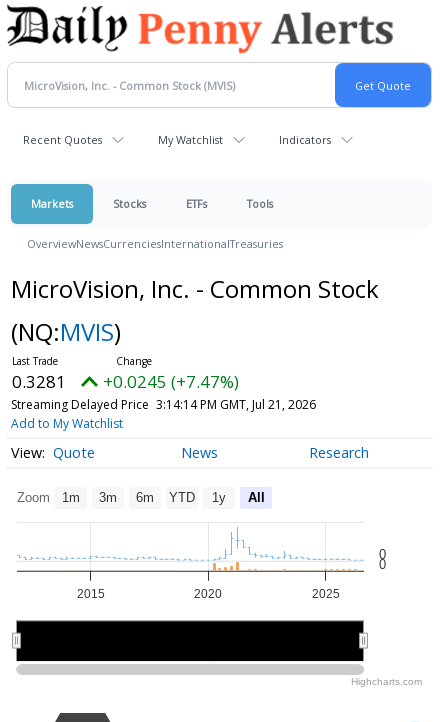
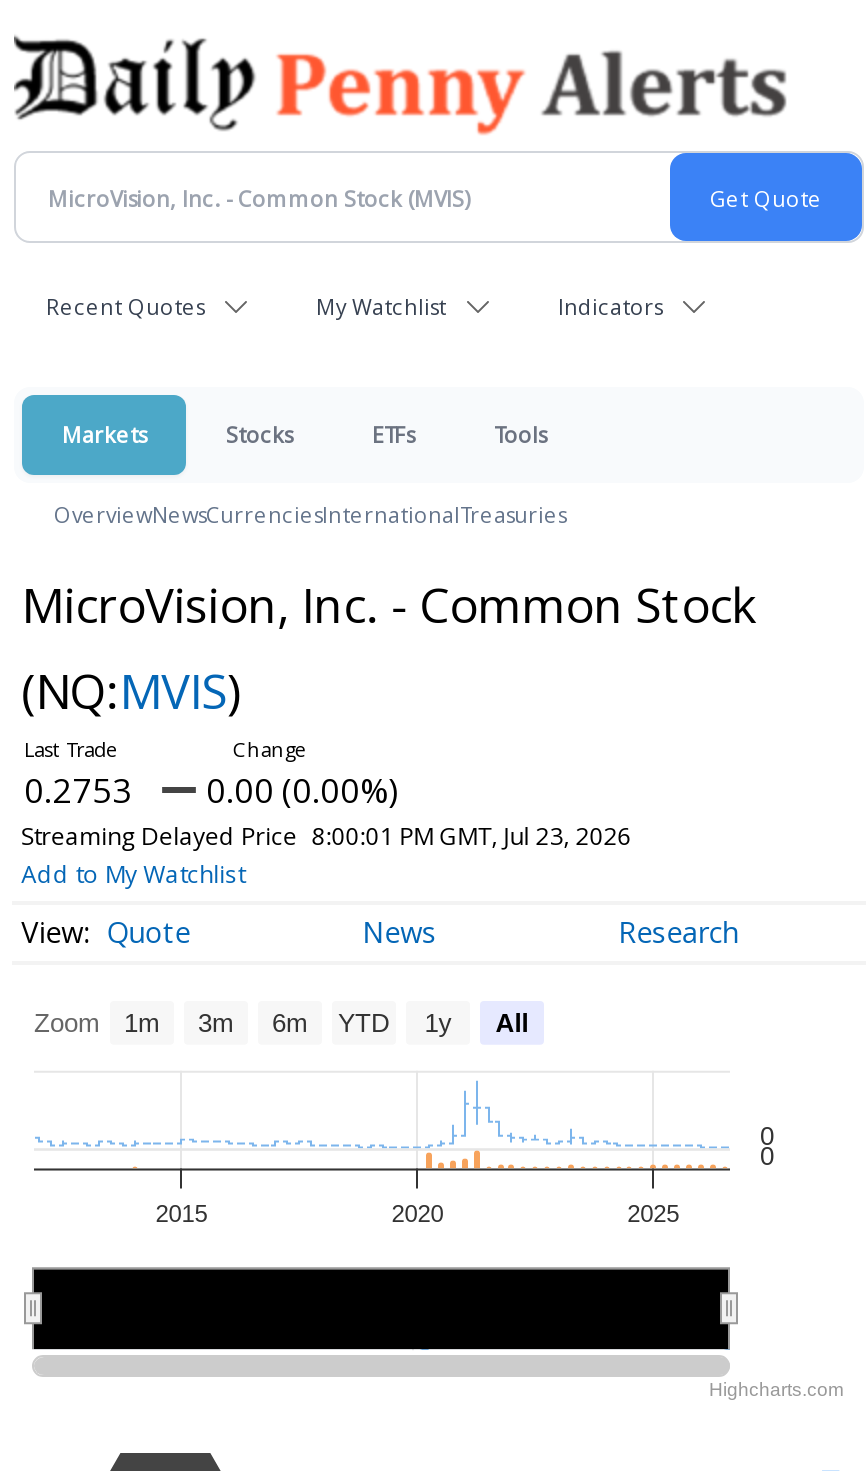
- 0.3281
+ 0.2753

- +0.0245 (+7.47%)
+ 0.00 (0.00%)

- Streaming Delayed Price 3:14:14 PM GMT, Jul 21, 2026
+ Streaming Delayed Price 8:00:01 PM GMT, Jul 23, 2026
